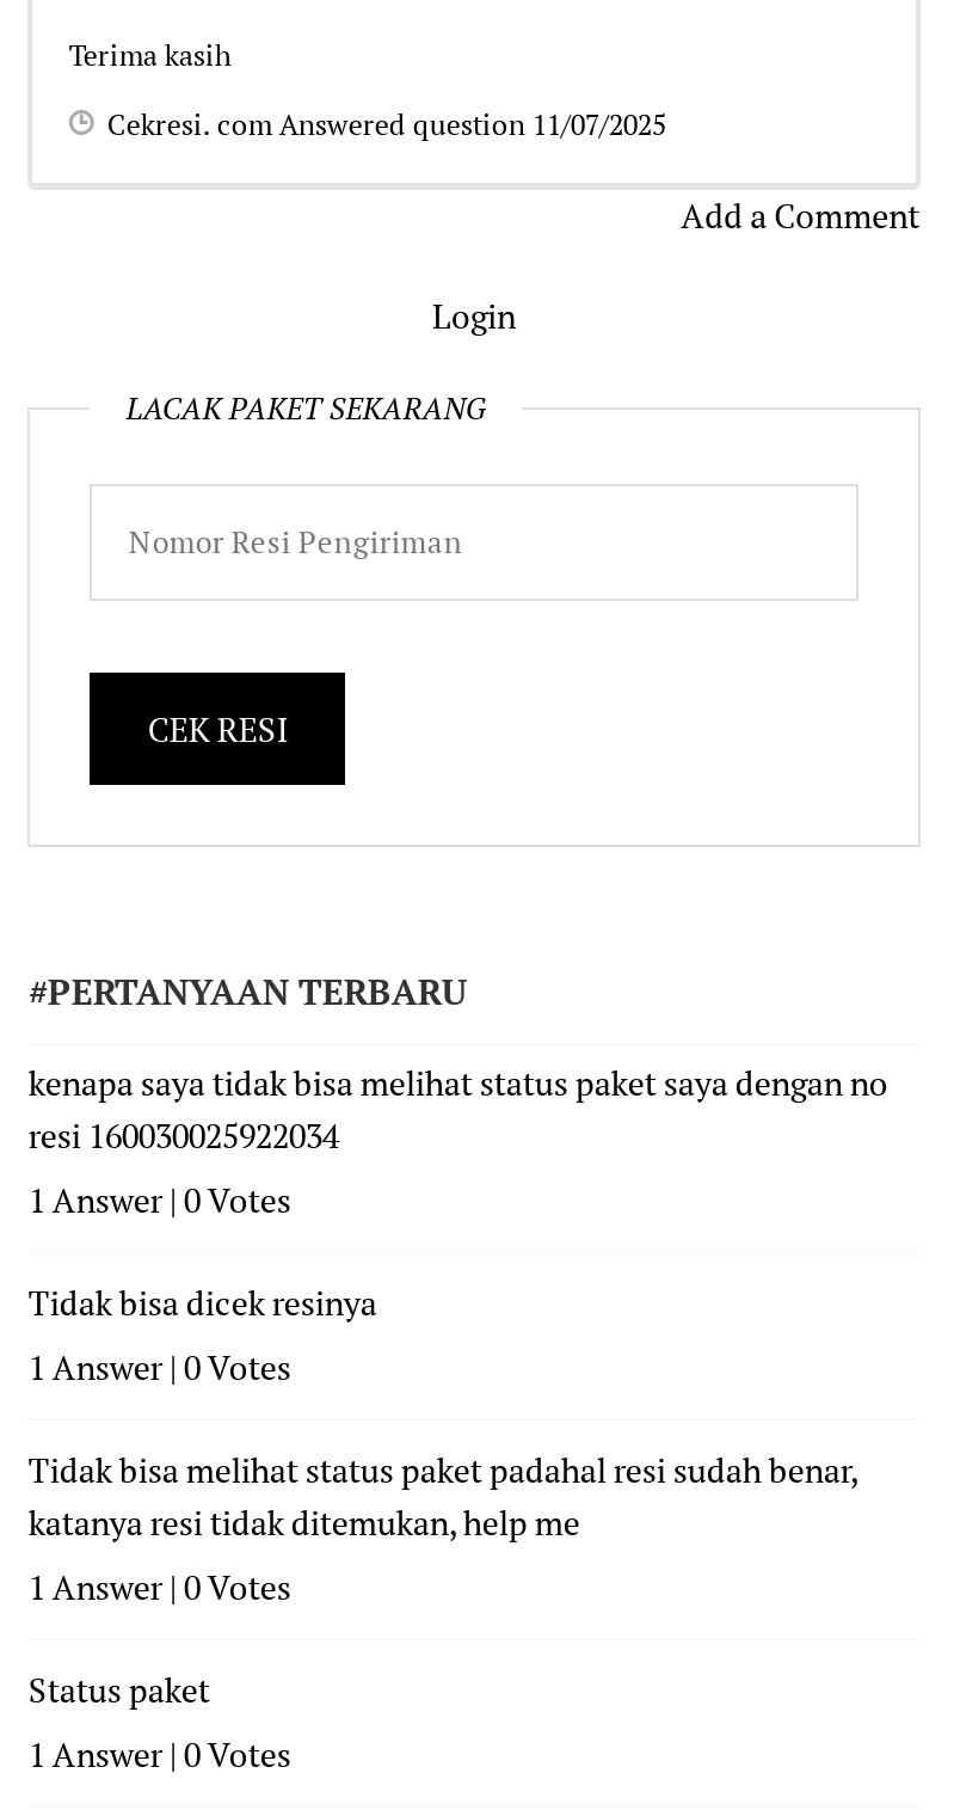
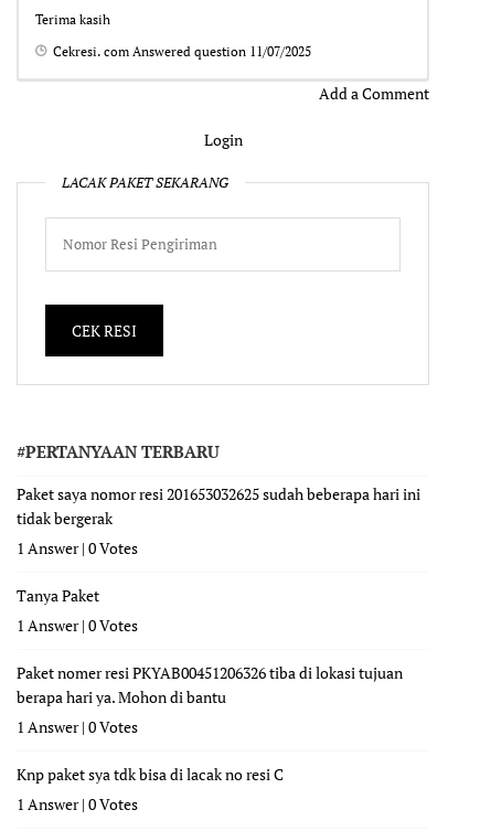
- kenapa saya tidak bisa melihat status paket saya dengan no
- resi 160030025922034
+ Paket saya nomor resi 201653032625 sudah beberapa hari ini
+ tidak bergerak

- Tidak bisa dicek resinya
+ Tanya Paket

- Tidak bisa melihat status paket padahal resi sudah benar,
- katanya resi tidak ditemukan, help me
+ Paket nomer resi PKYAB00451206326 tiba di lokasi tujuan
+ berapa hari ya. Mohon di bantu

- Status paket
+ Knp paket sya tdk bisa di lacak no resi C
